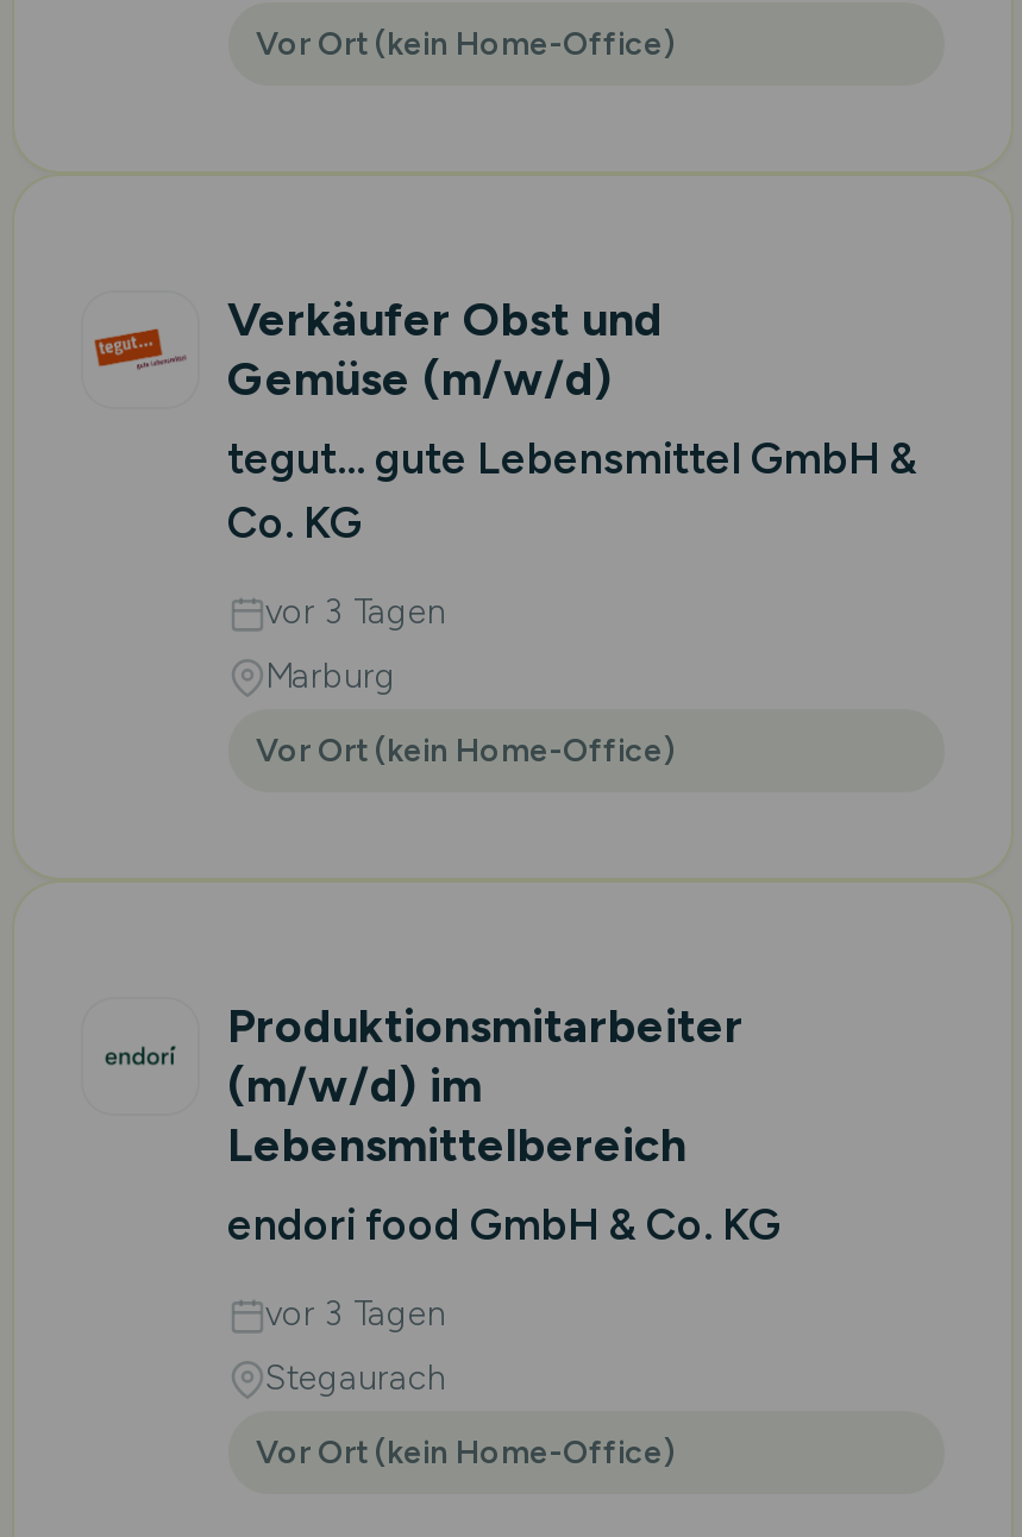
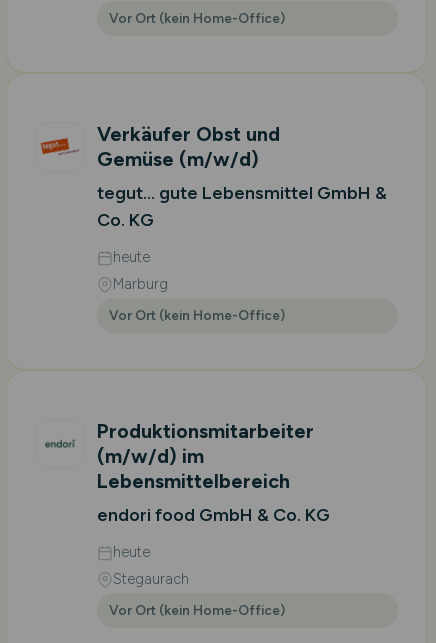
- vor 3 Tagen
+ heute

- vor 3 Tagen
+ heute
